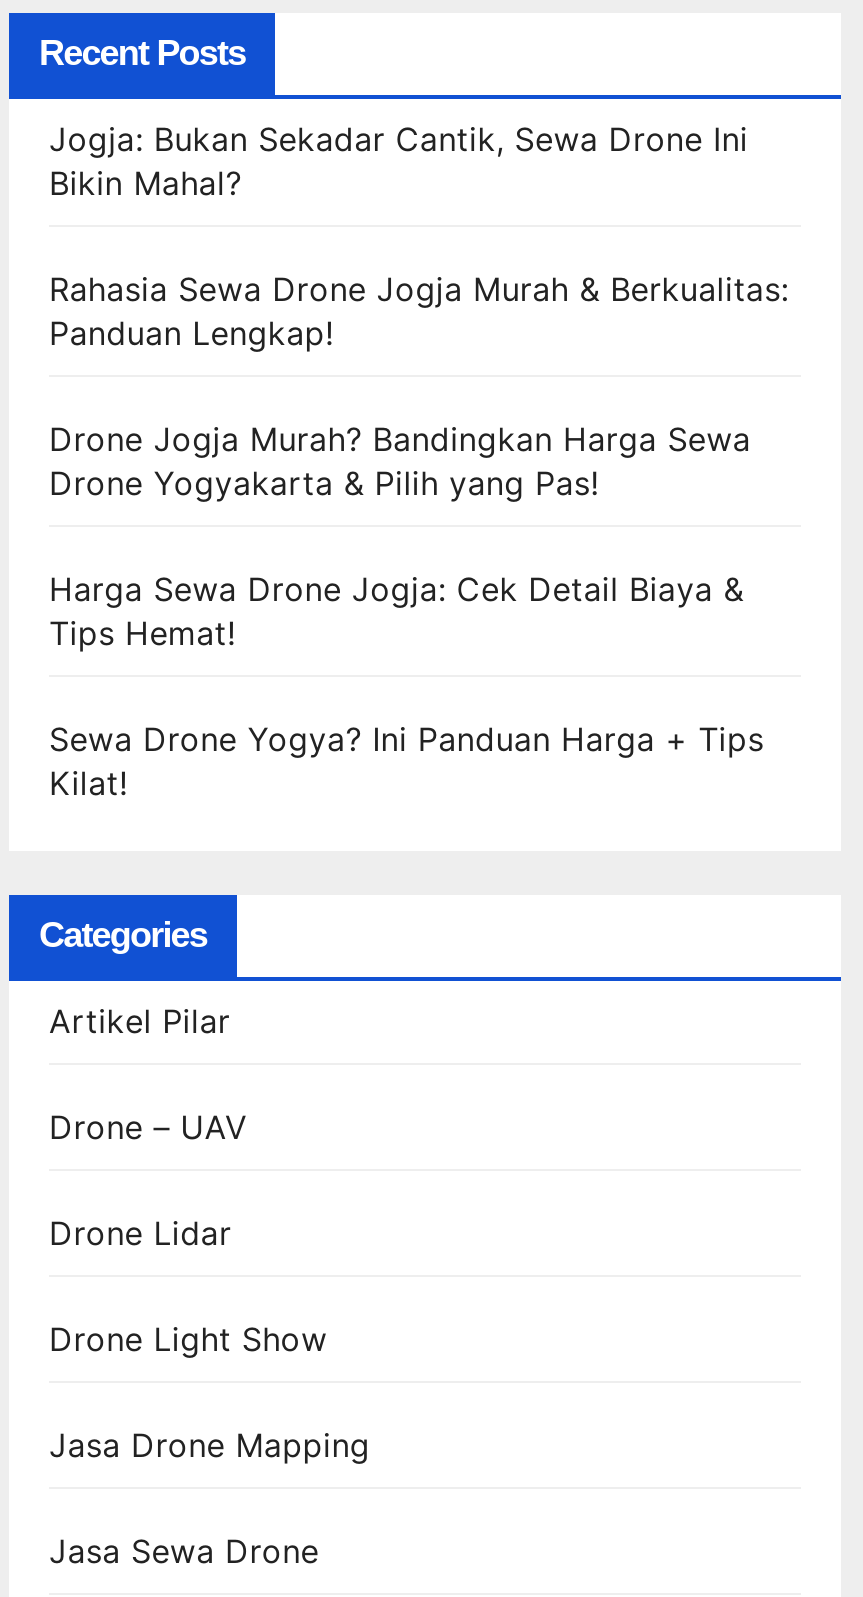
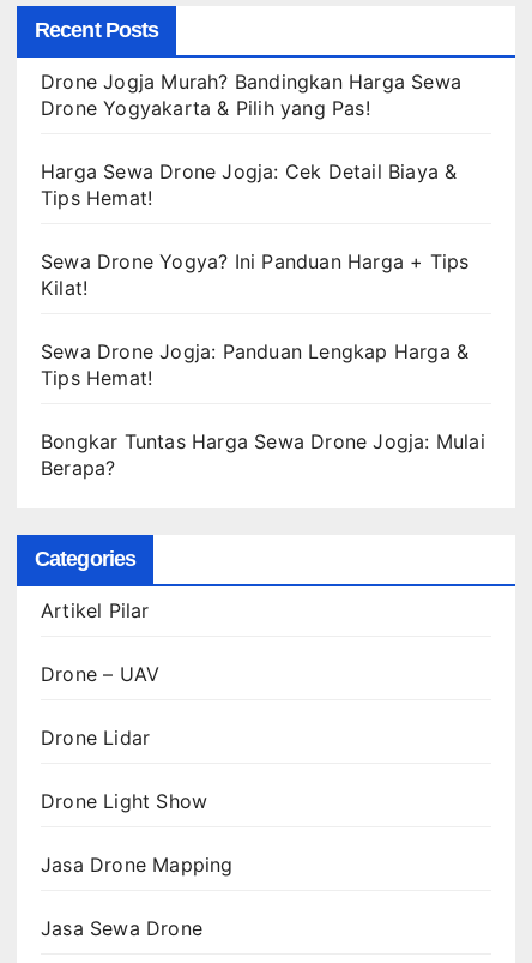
- Jogja: Bukan Sekadar Cantik, Sewa Drone Ini
- Bikin Mahal?
- Rahasia Sewa Drone Jogja Murah & Berkualitas:
- Panduan Lengkap!

moved up: Drone Jogja Murah? Bandingkan Harga Sewa | Drone Yogyakarta & Pilih yang Pas! | Harga Sewa Drone Jogja: Cek Detail Biaya & | Tips Hemat! | Sewa Drone Yogya? Ini Panduan Harga + Tips | Kilat!

+ Sewa Drone Jogja: Panduan Lengkap Harga &
+ Tips Hemat!
+ Bongkar Tuntas Harga Sewa Drone Jogja: Mulai
+ Berapa?
